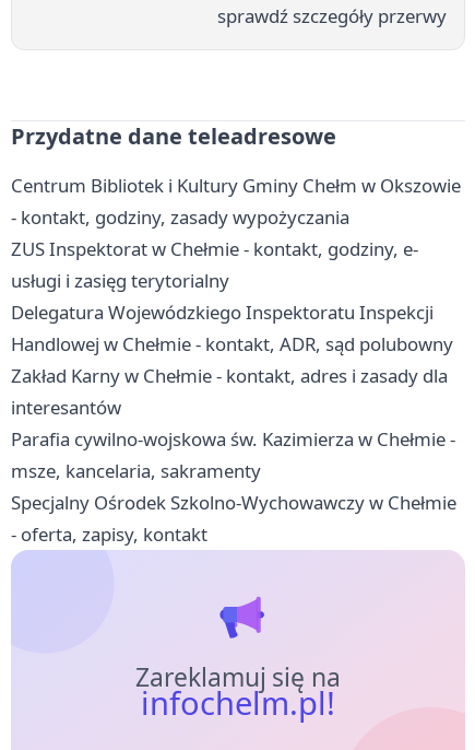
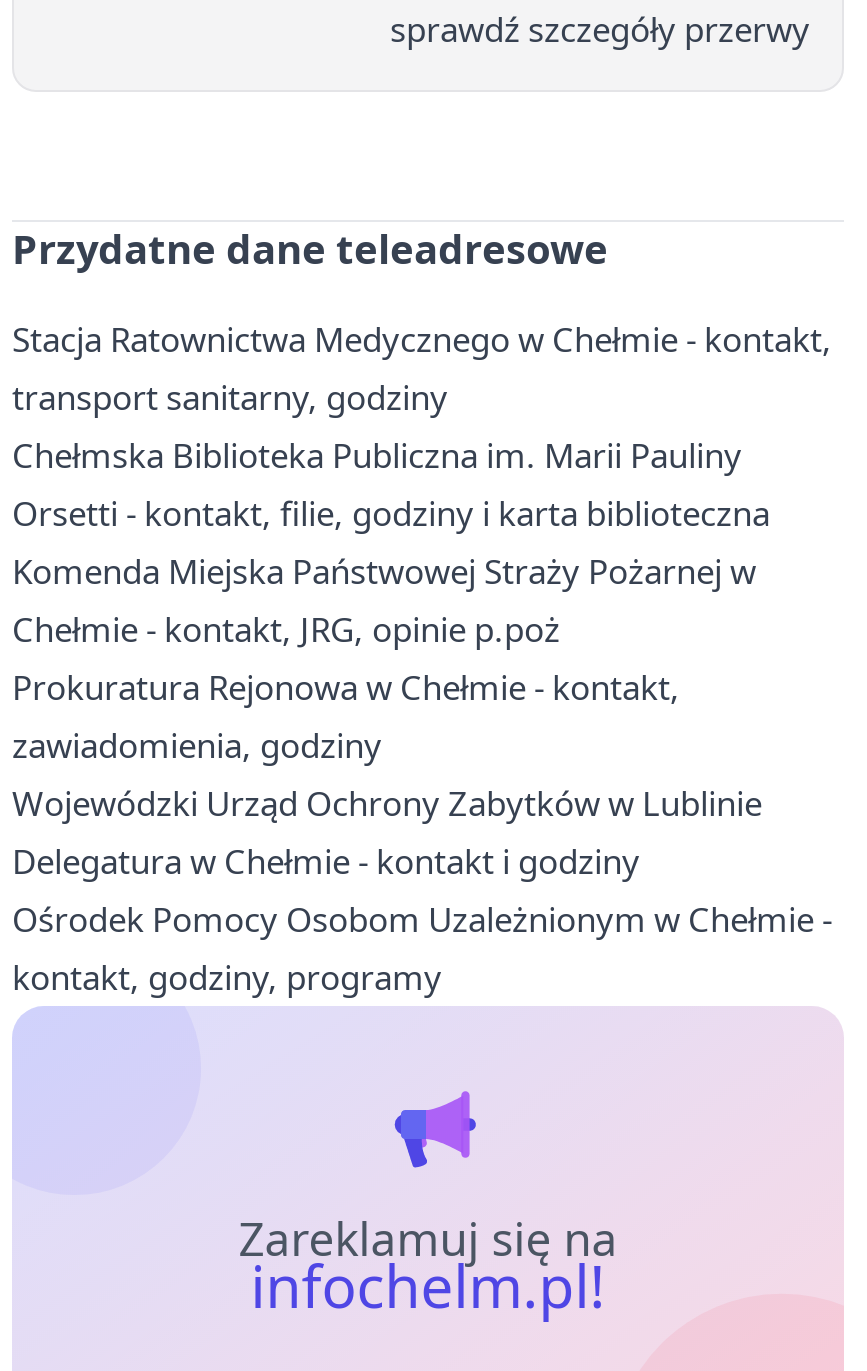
- Centrum Bibliotek i Kultury Gminy Chełm w Okszowie
- - kontakt, godziny, zasady wypożyczania
- ZUS Inspektorat w Chełmie - kontakt, godziny, e-
- usługi i zasięg terytorialny
- Delegatura Wojewódzkiego Inspektoratu Inspekcji
- Handlowej w Chełmie - kontakt, ADR, sąd polubowny
- Zakład Karny w Chełmie - kontakt, adres i zasady dla
- interesantów
- Parafia cywilno-wojskowa św. Kazimierza w Chełmie -
- msze, kancelaria, sakramenty
- Specjalny Ośrodek Szkolno-Wychowawczy w Chełmie
- - oferta, zapisy, kontakt
+ Stacja Ratownictwa Medycznego w Chełmie - kontakt,
+ transport sanitarny, godziny
+ Chełmska Biblioteka Publiczna im. Marii Pauliny
+ Orsetti - kontakt, filie, godziny i karta biblioteczna
+ Komenda Miejska Państwowej Straży Pożarnej w
+ Chełmie - kontakt, JRG, opinie p.poż
+ Prokuratura Rejonowa w Chełmie - kontakt,
+ zawiadomienia, godziny
+ Wojewódzki Urząd Ochrony Zabytków w Lublinie
+ Delegatura w Chełmie - kontakt i godziny
+ Ośrodek Pomocy Osobom Uzależnionym w Chełmie -
+ kontakt, godziny, programy
